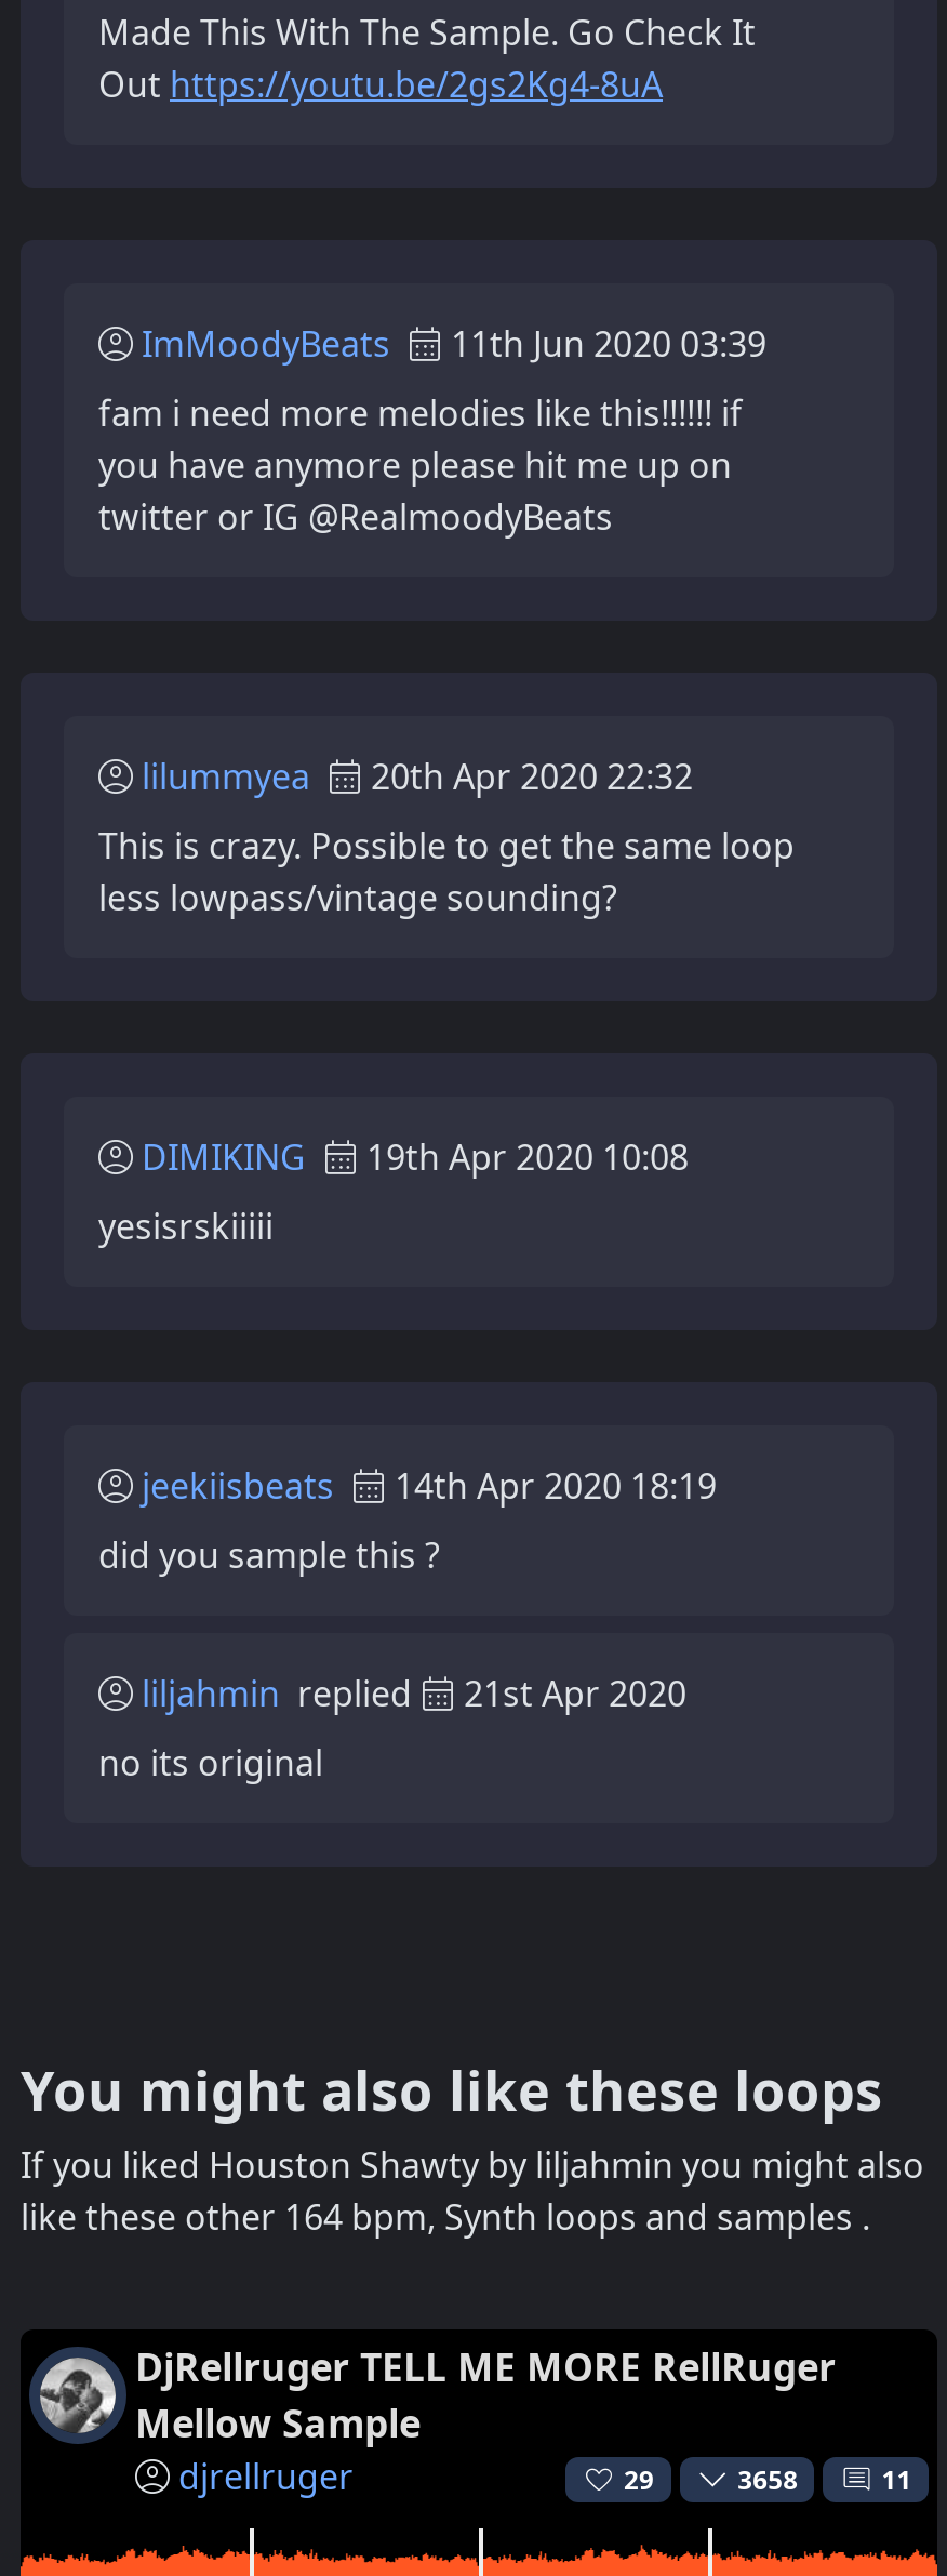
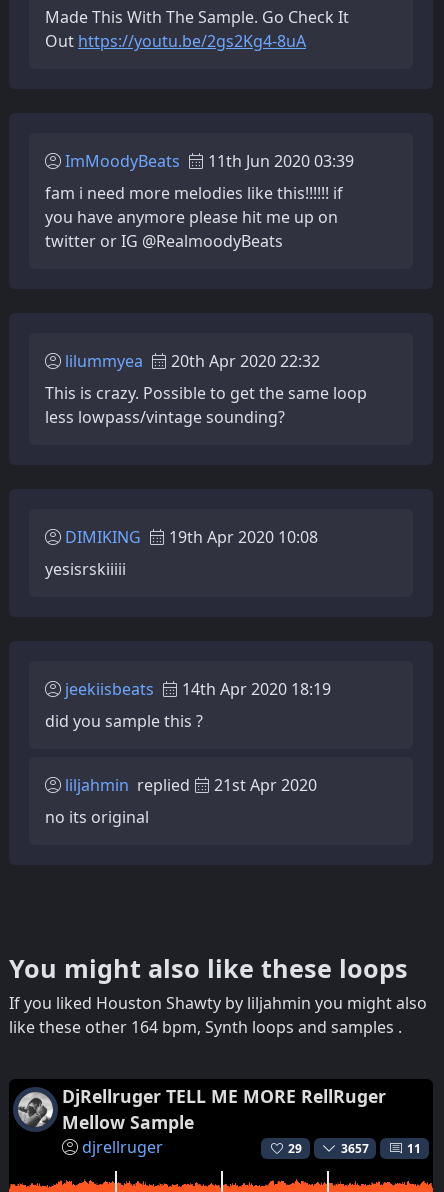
- 3658
+ 3657
